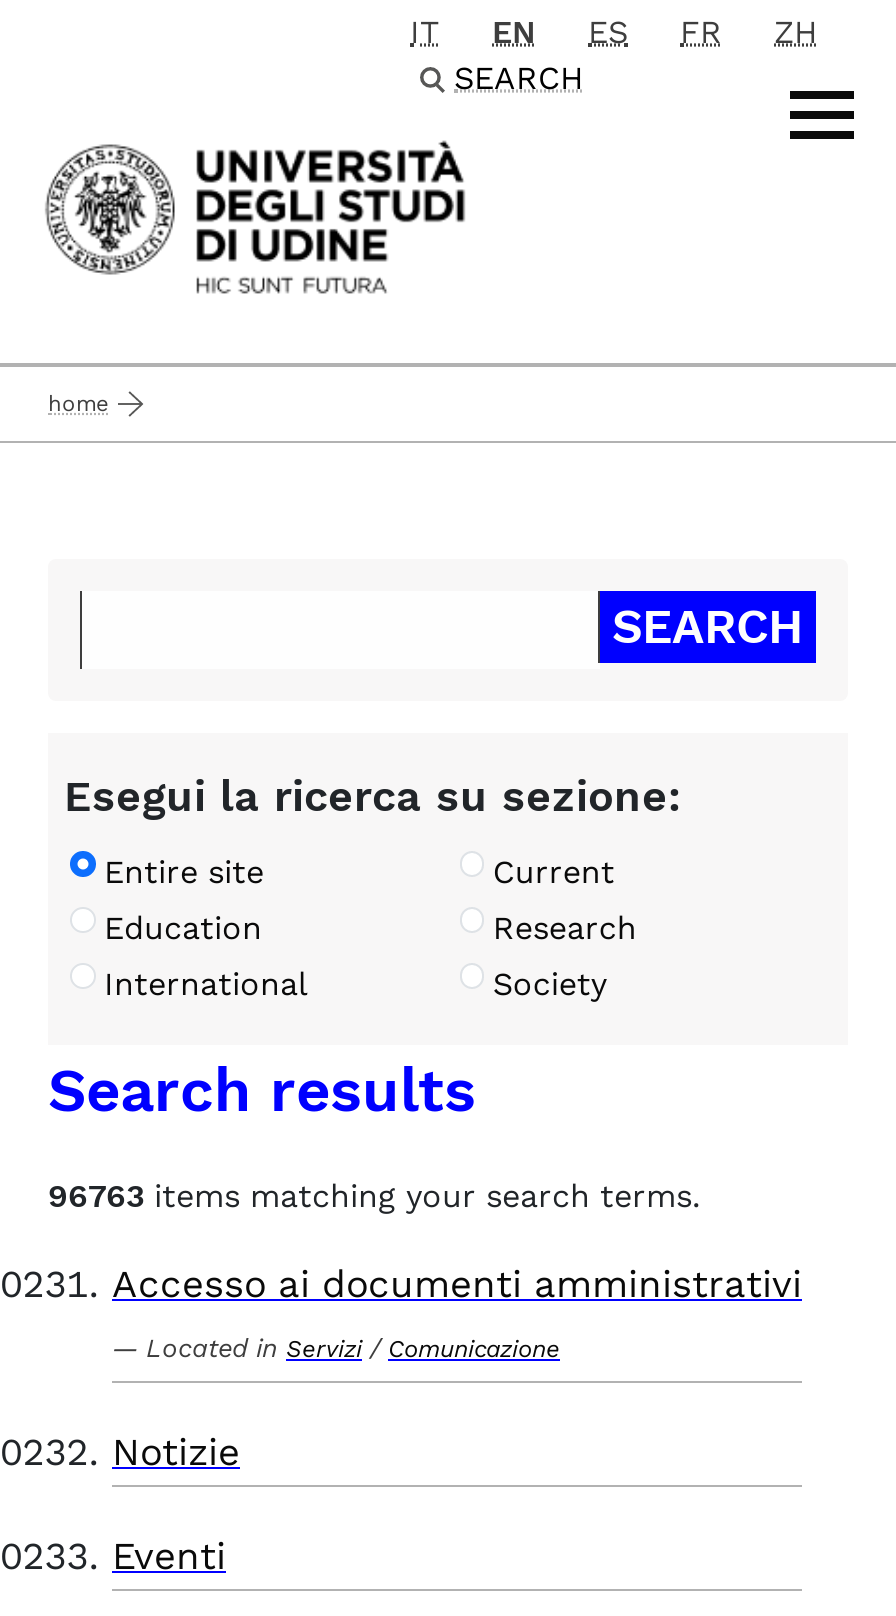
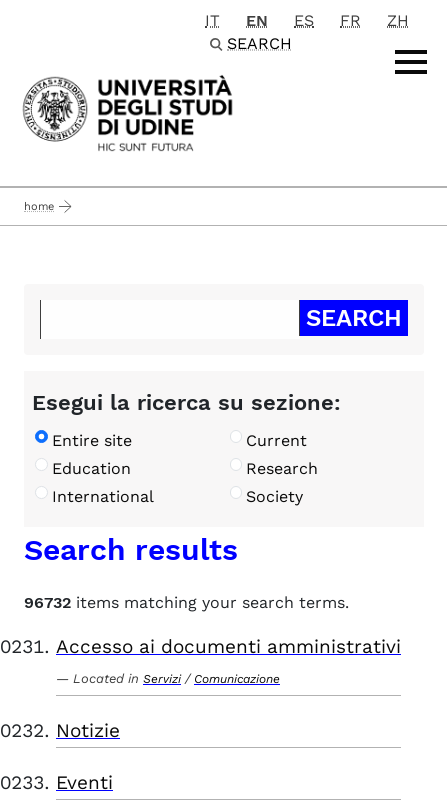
- 96763 items matching your search terms.
+ 96732 items matching your search terms.
